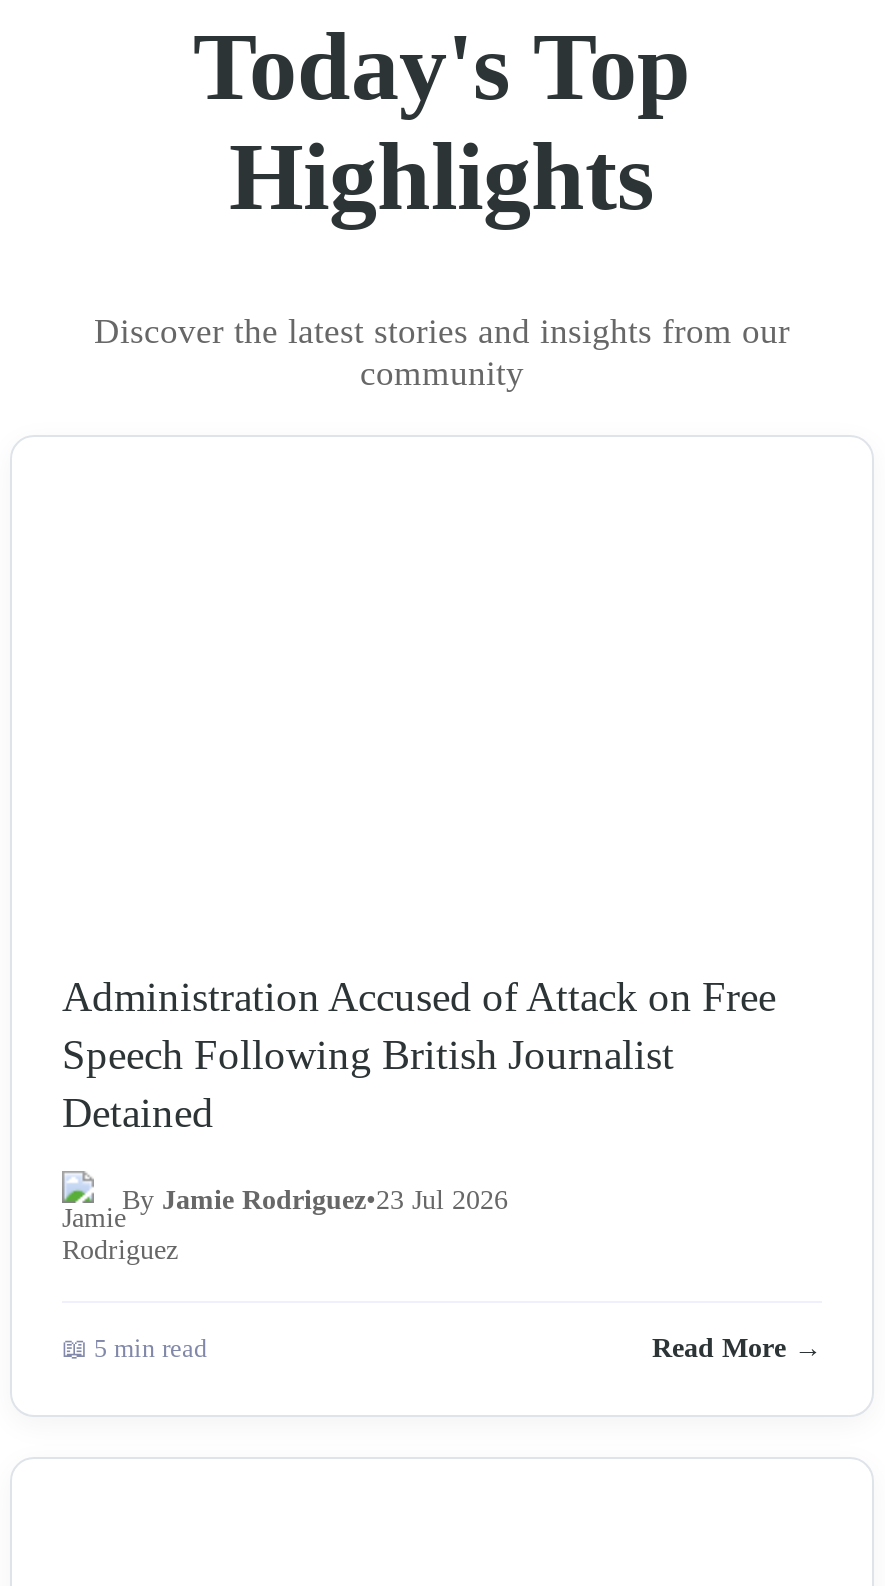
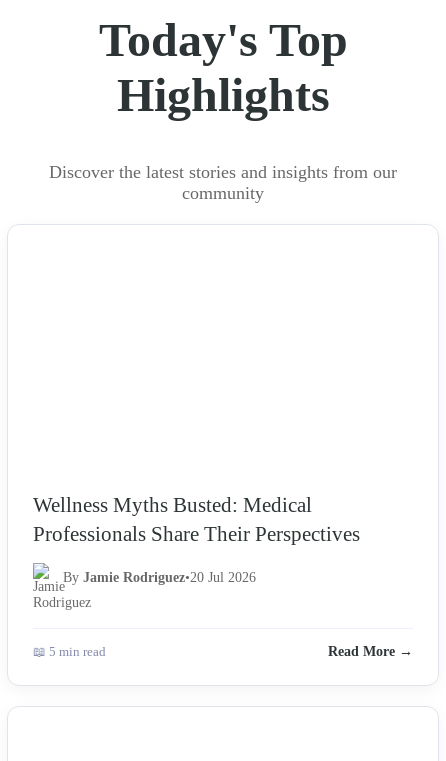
- Administration Accused of Attack on Free
- Speech Following British Journalist
- Detained
+ Wellness Myths Busted: Medical
+ Professionals Share Their Perspectives

- By Jamie Rodriguez•23 Jul 2026
+ By Jamie Rodriguez•20 Jul 2026
